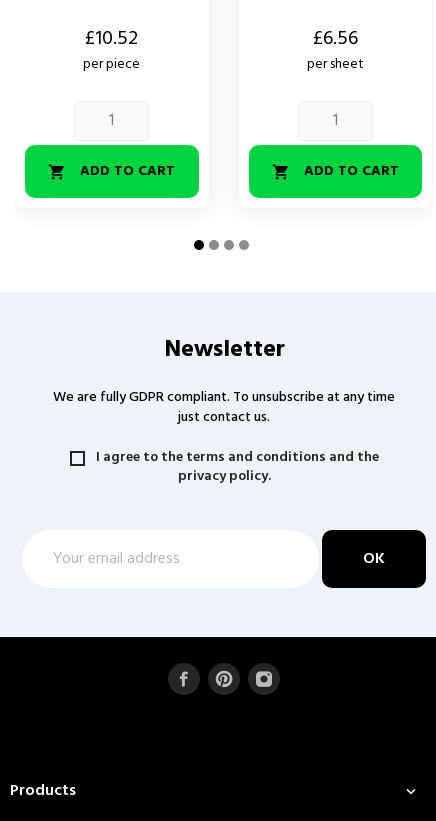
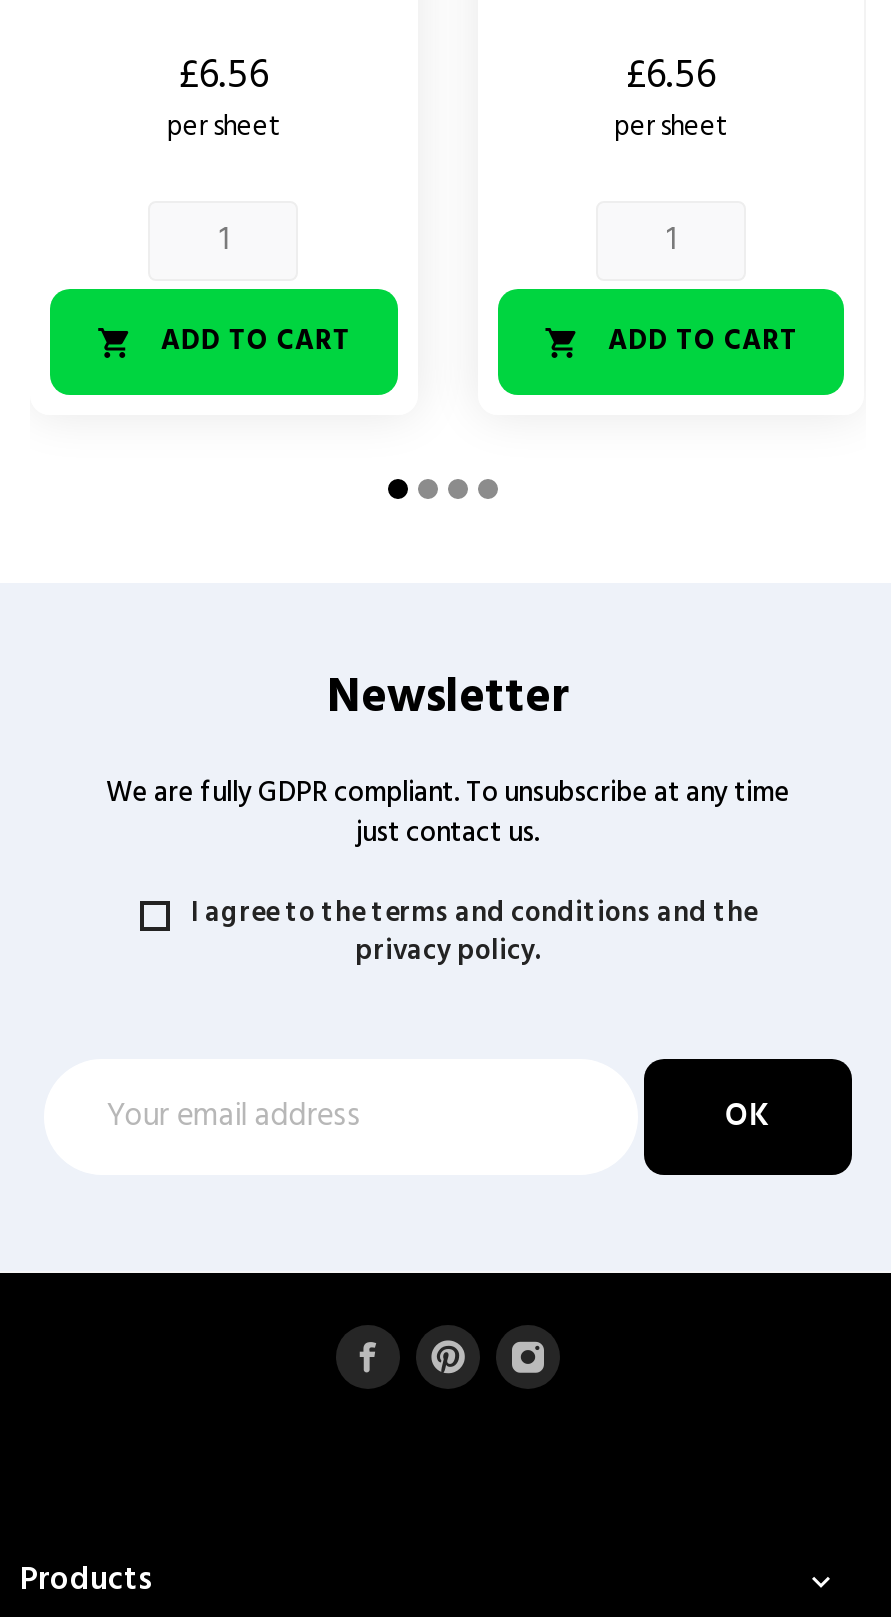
- £10.52
+ £6.56

- per piece
+ per sheet
